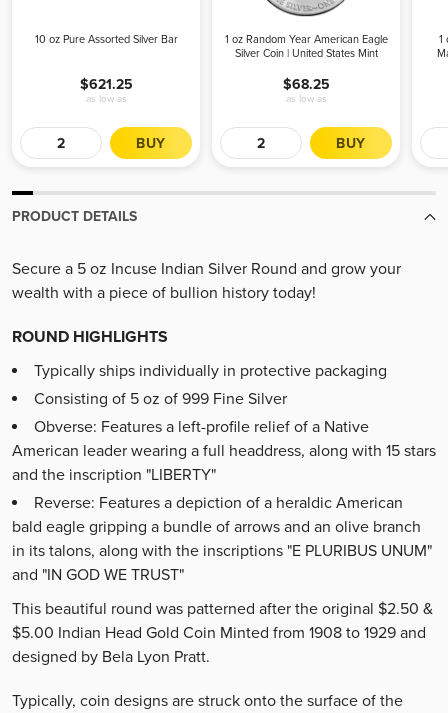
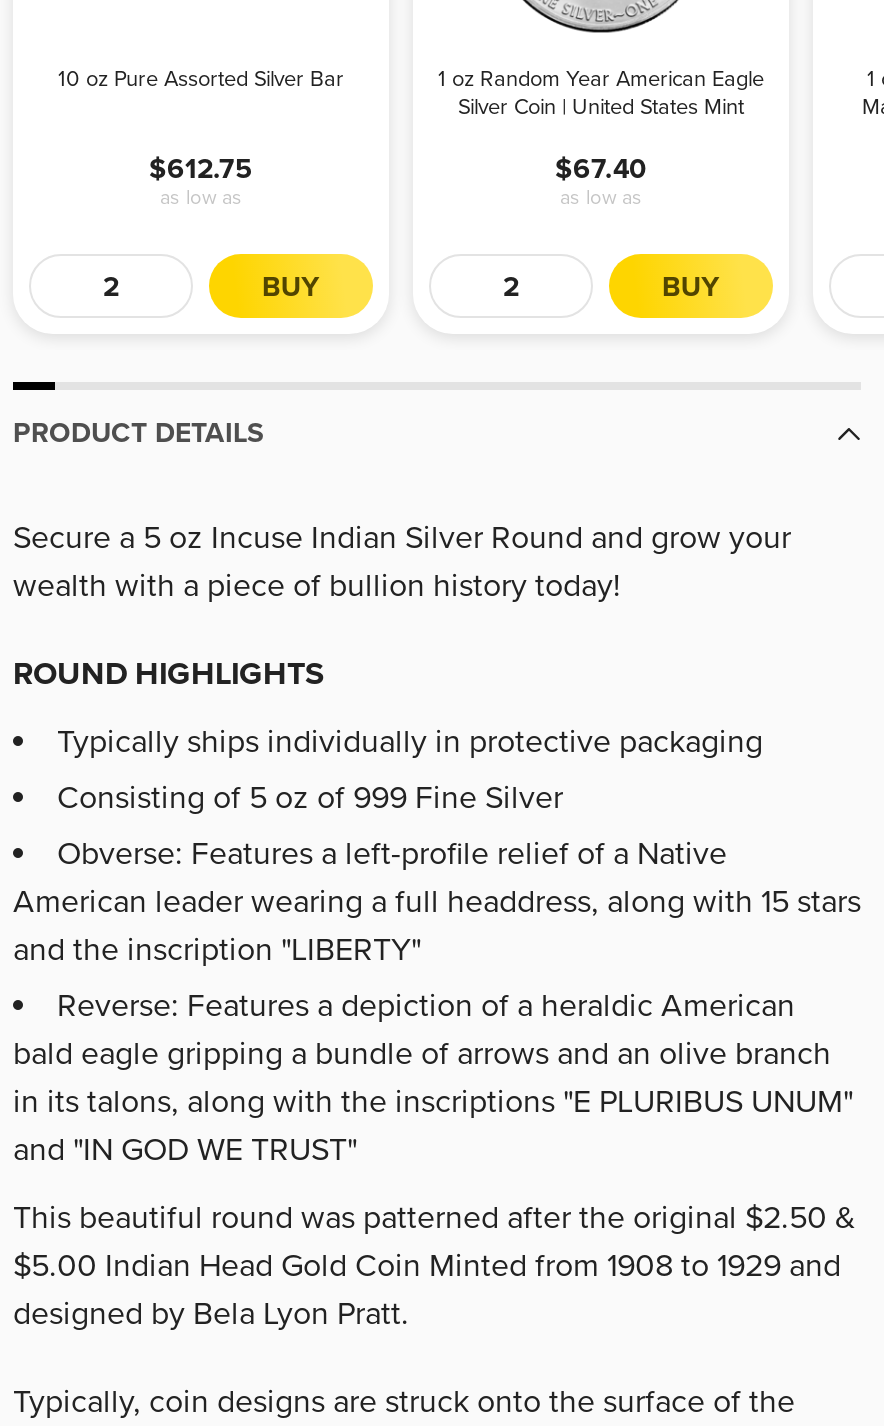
- $621.25
+ $612.75

- $68.25
+ $67.40
